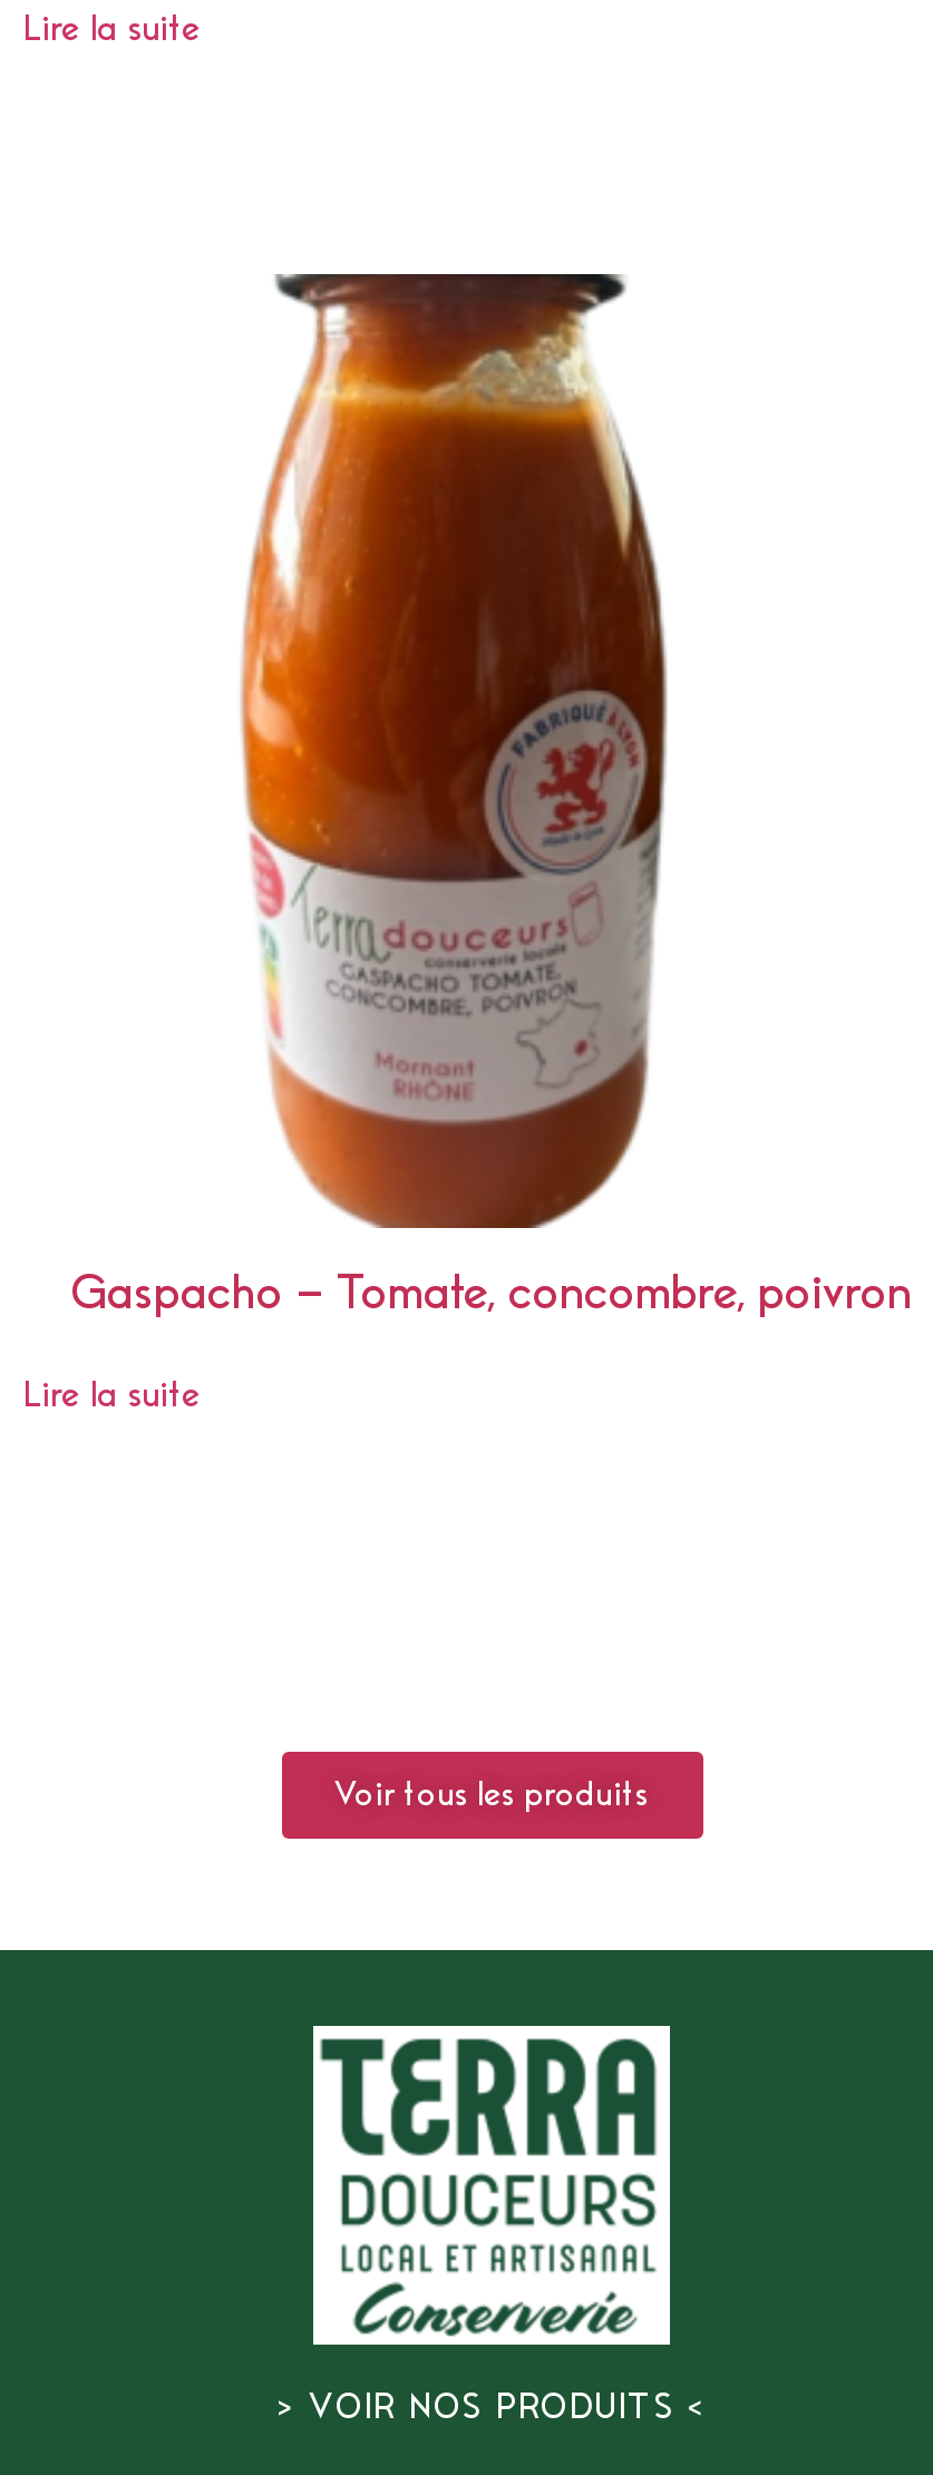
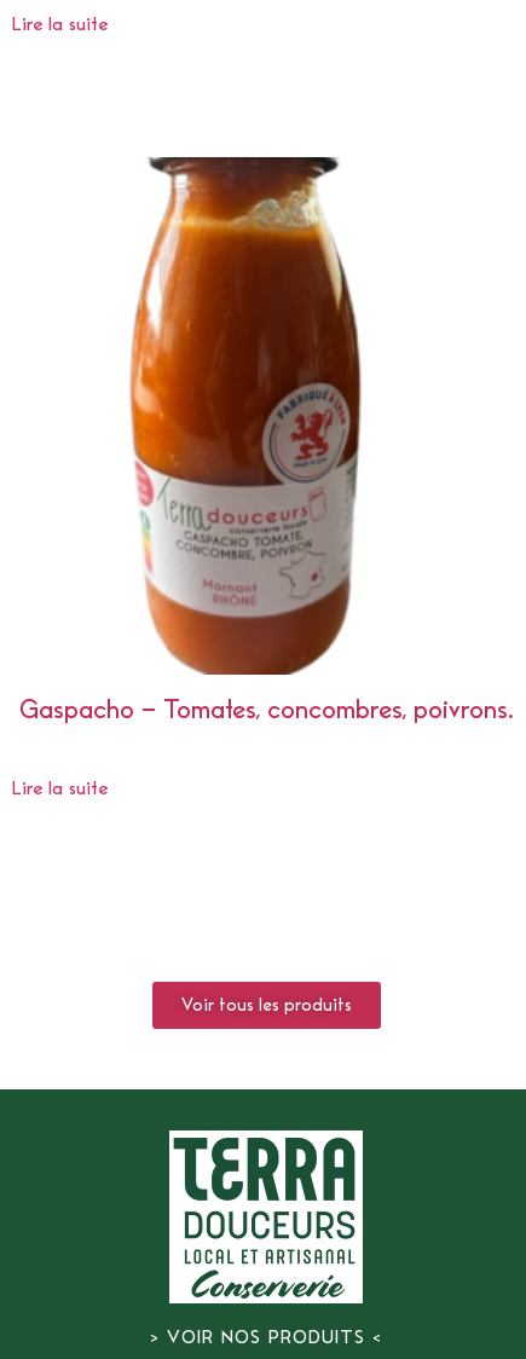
- Gaspacho – Tomate, concombre, poivron
+ Gaspacho – Tomates, concombres, poivrons.
